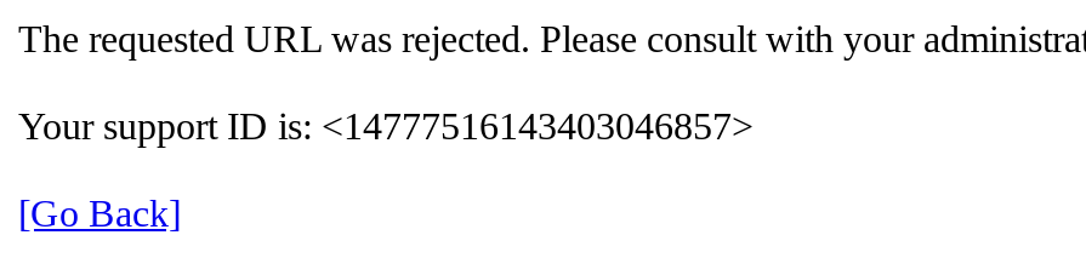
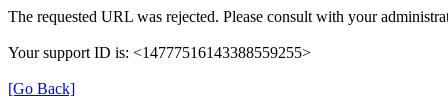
- Your support ID is: <14777516143403046857>
+ Your support ID is: <14777516143388559255>
